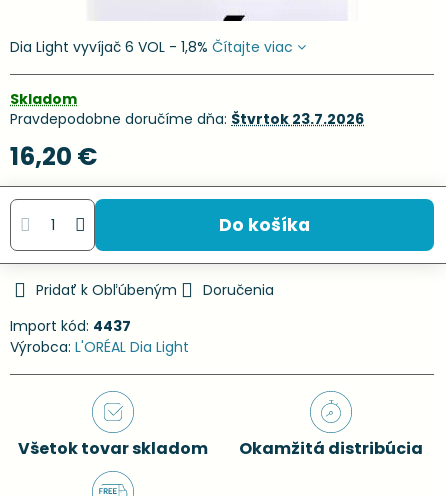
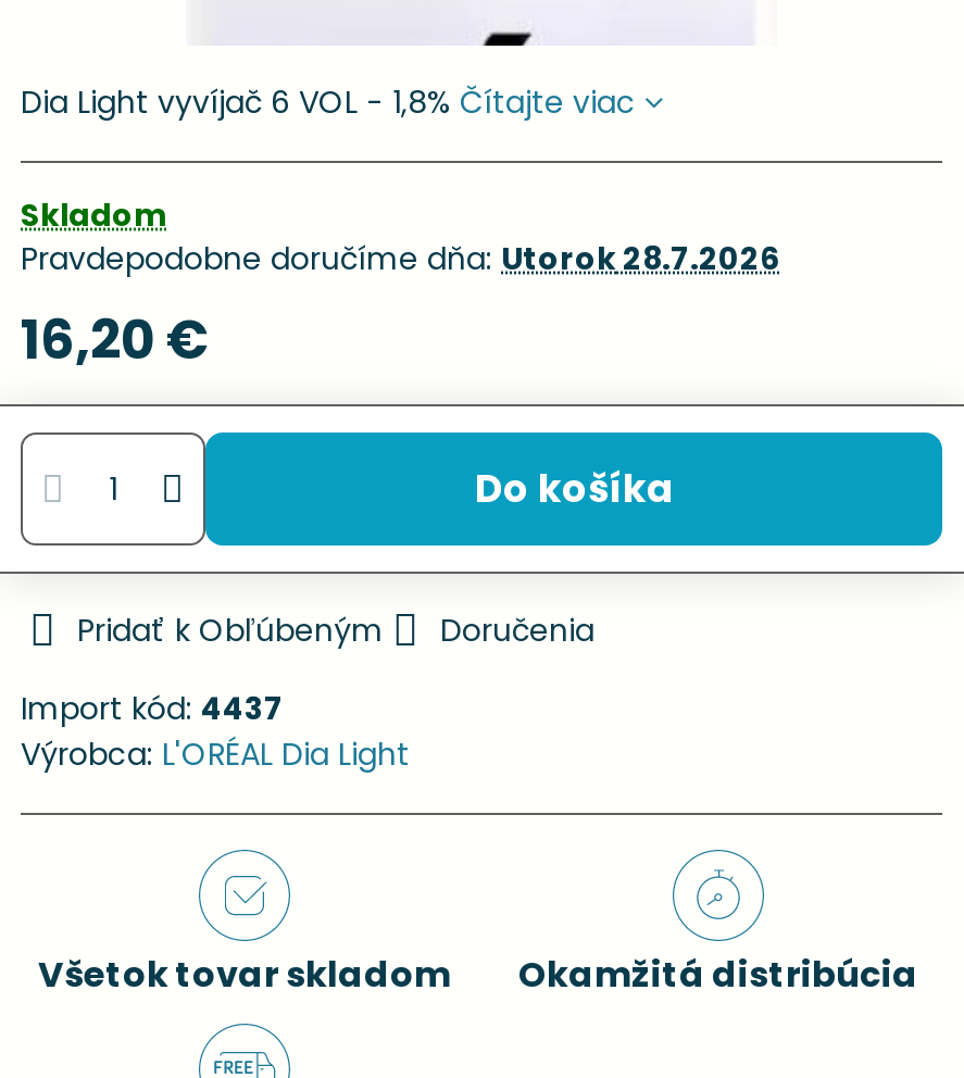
- Pravdepodobne doručíme dňa: Štvrtok 23.7.2026
+ Pravdepodobne doručíme dňa: Utorok 28.7.2026
